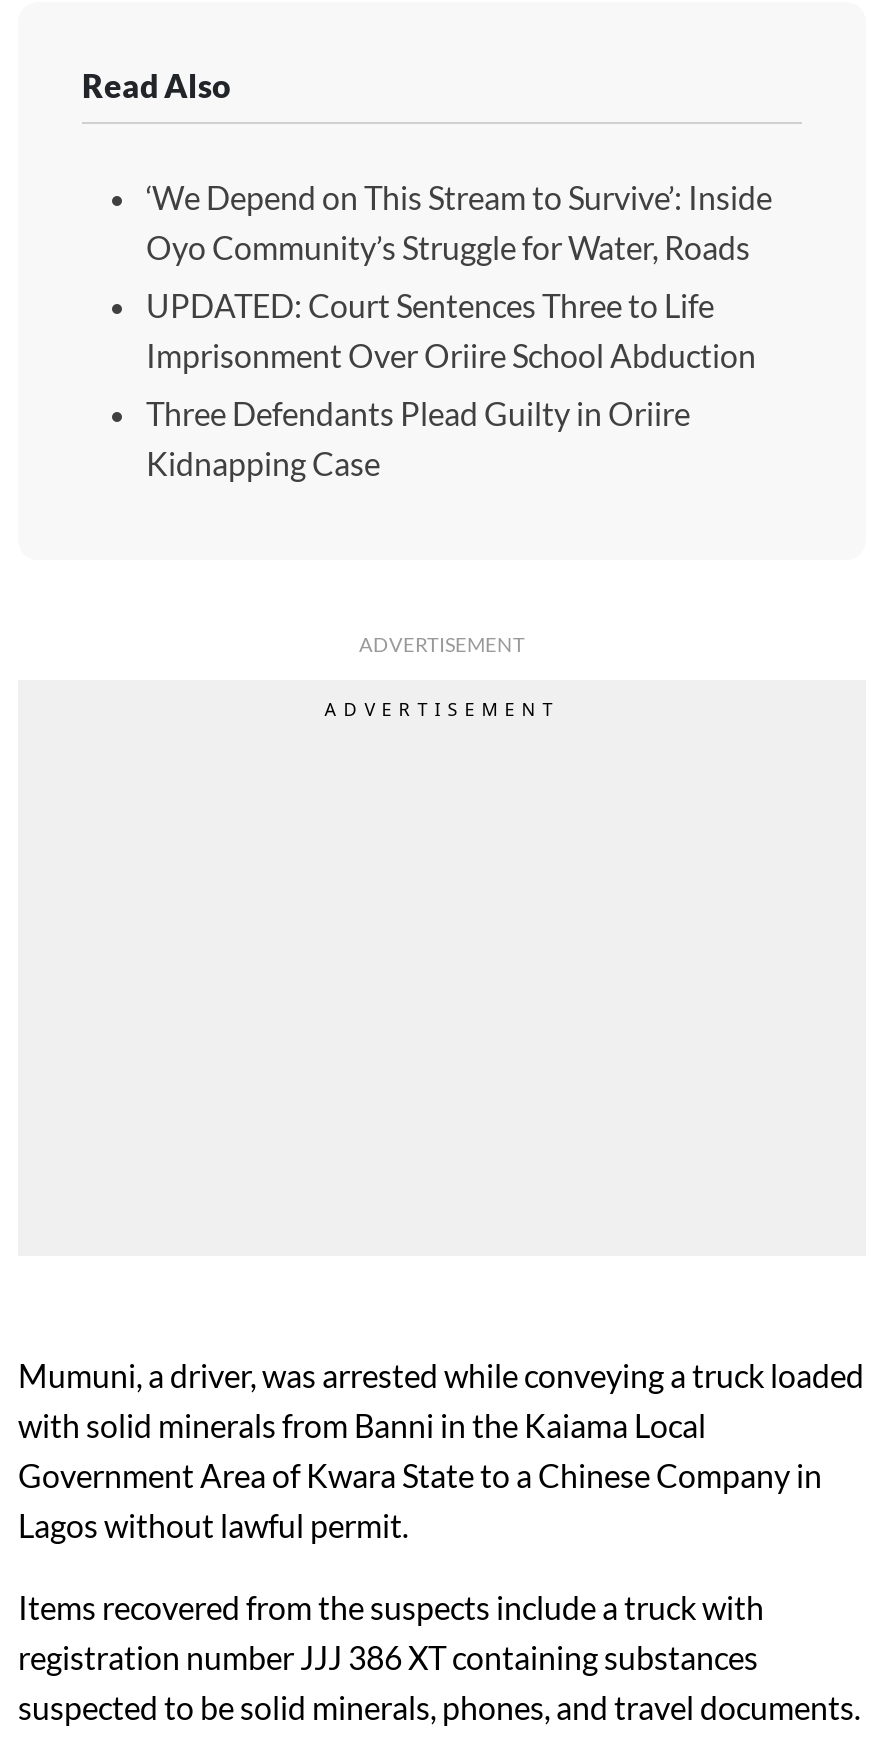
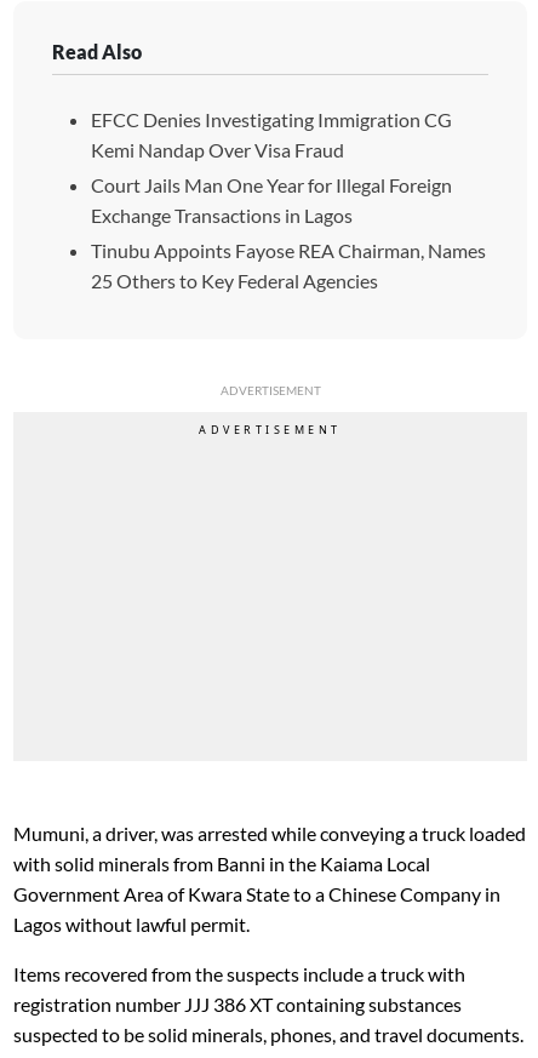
- ‘We Depend on This Stream to Survive’: Inside
- Oyo Community’s Struggle for Water, Roads
+ EFCC Denies Investigating Immigration CG
+ Kemi Nandap Over Visa Fraud

- UPDATED: Court Sentences Three to Life
- Imprisonment Over Oriire School Abduction
+ Court Jails Man One Year for Illegal Foreign
+ Exchange Transactions in Lagos

- Three Defendants Plead Guilty in Oriire
- Kidnapping Case
+ Tinubu Appoints Fayose REA Chairman, Names
+ 25 Others to Key Federal Agencies
